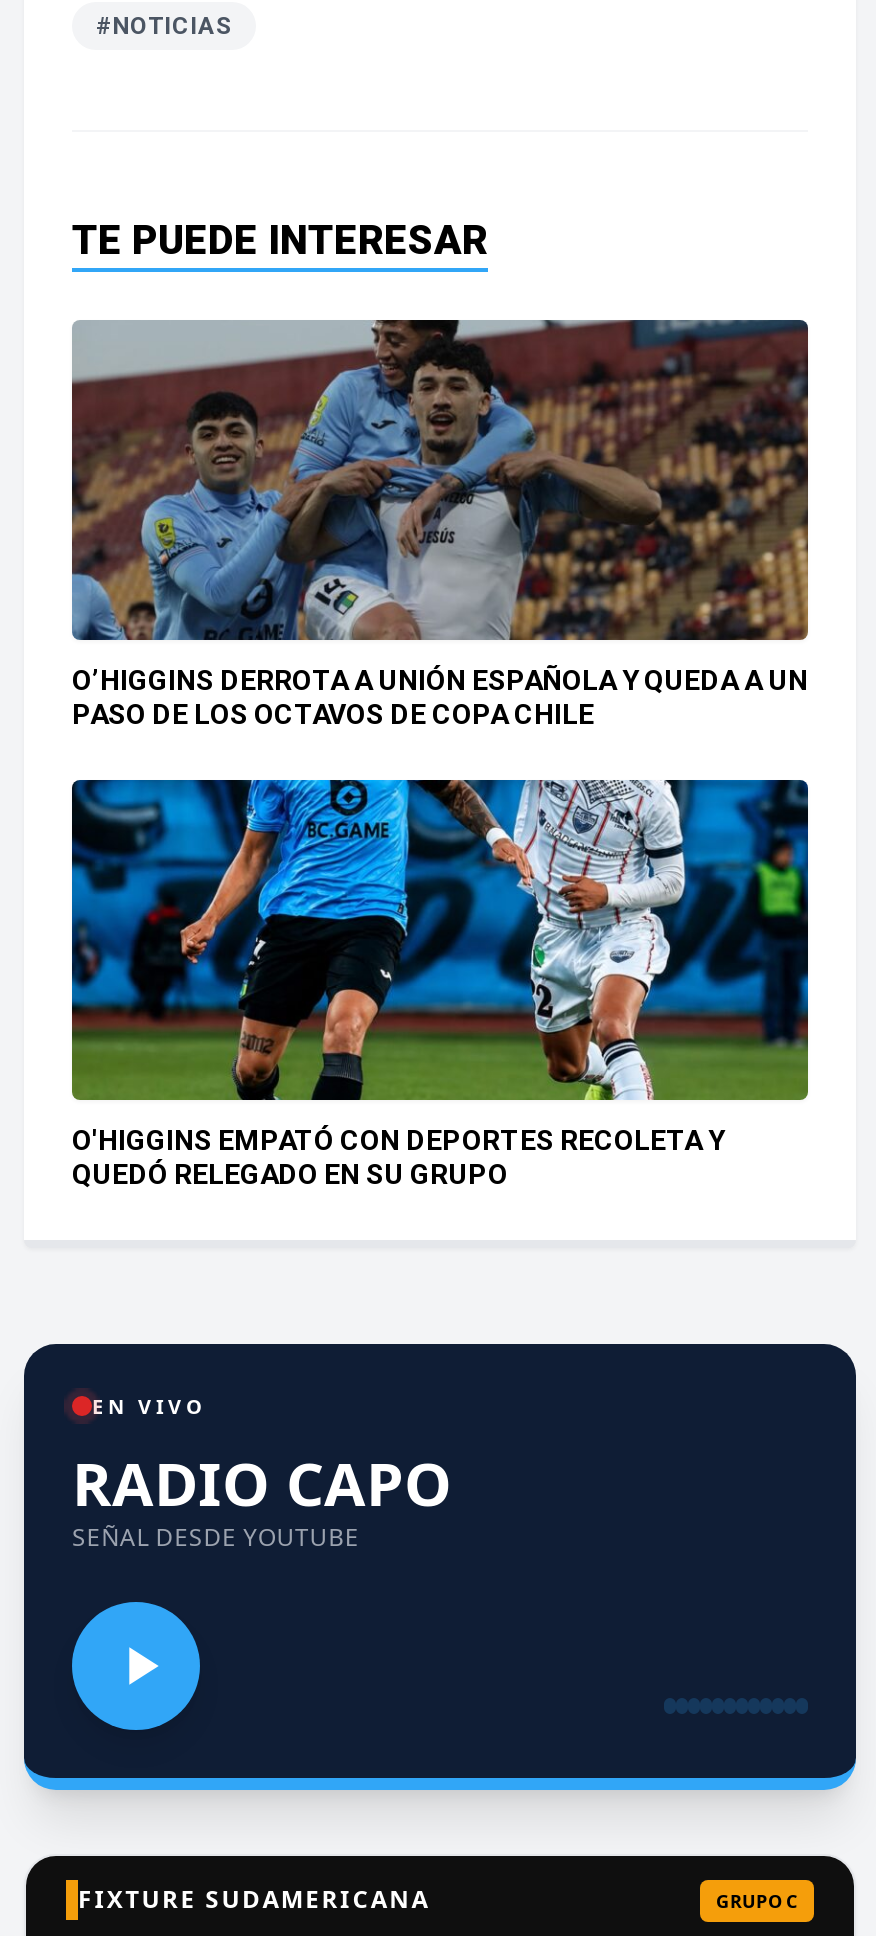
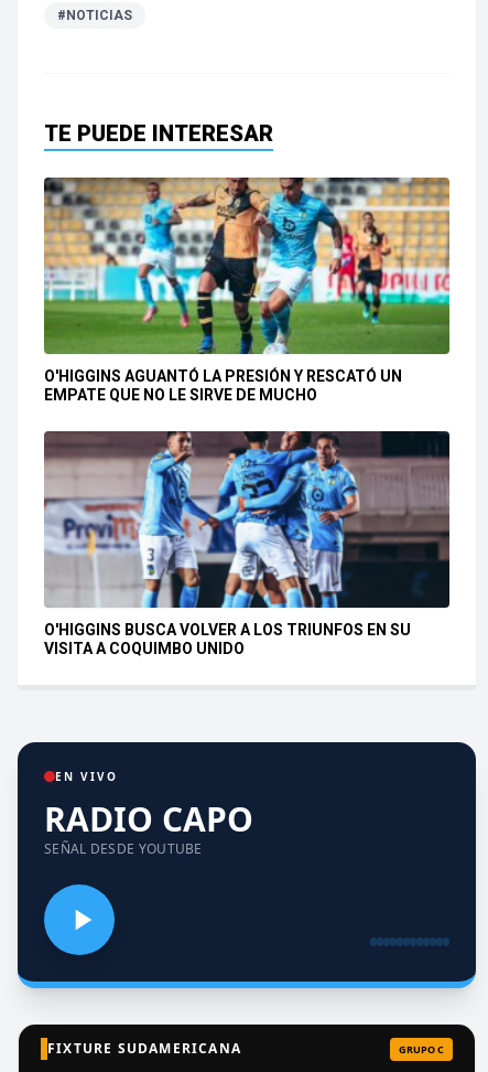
- [image]
- O’HIGGINS DERROTA A UNIÓN ESPAÑOLA Y QUEDA A UN
- PASO DE LOS OCTAVOS DE COPA CHILE
+ [image]
+ O'HIGGINS AGUANTÓ LA PRESIÓN Y RESCATÓ UN
+ EMPATE QUE NO LE SIRVE DE MUCHO

- [image]
- O'HIGGINS EMPATÓ CON DEPORTES RECOLETA Y
- QUEDÓ RELEGADO EN SU GRUPO
+ [image]
+ O'HIGGINS BUSCA VOLVER A LOS TRIUNFOS EN SU
+ VISITA A COQUIMBO UNIDO
